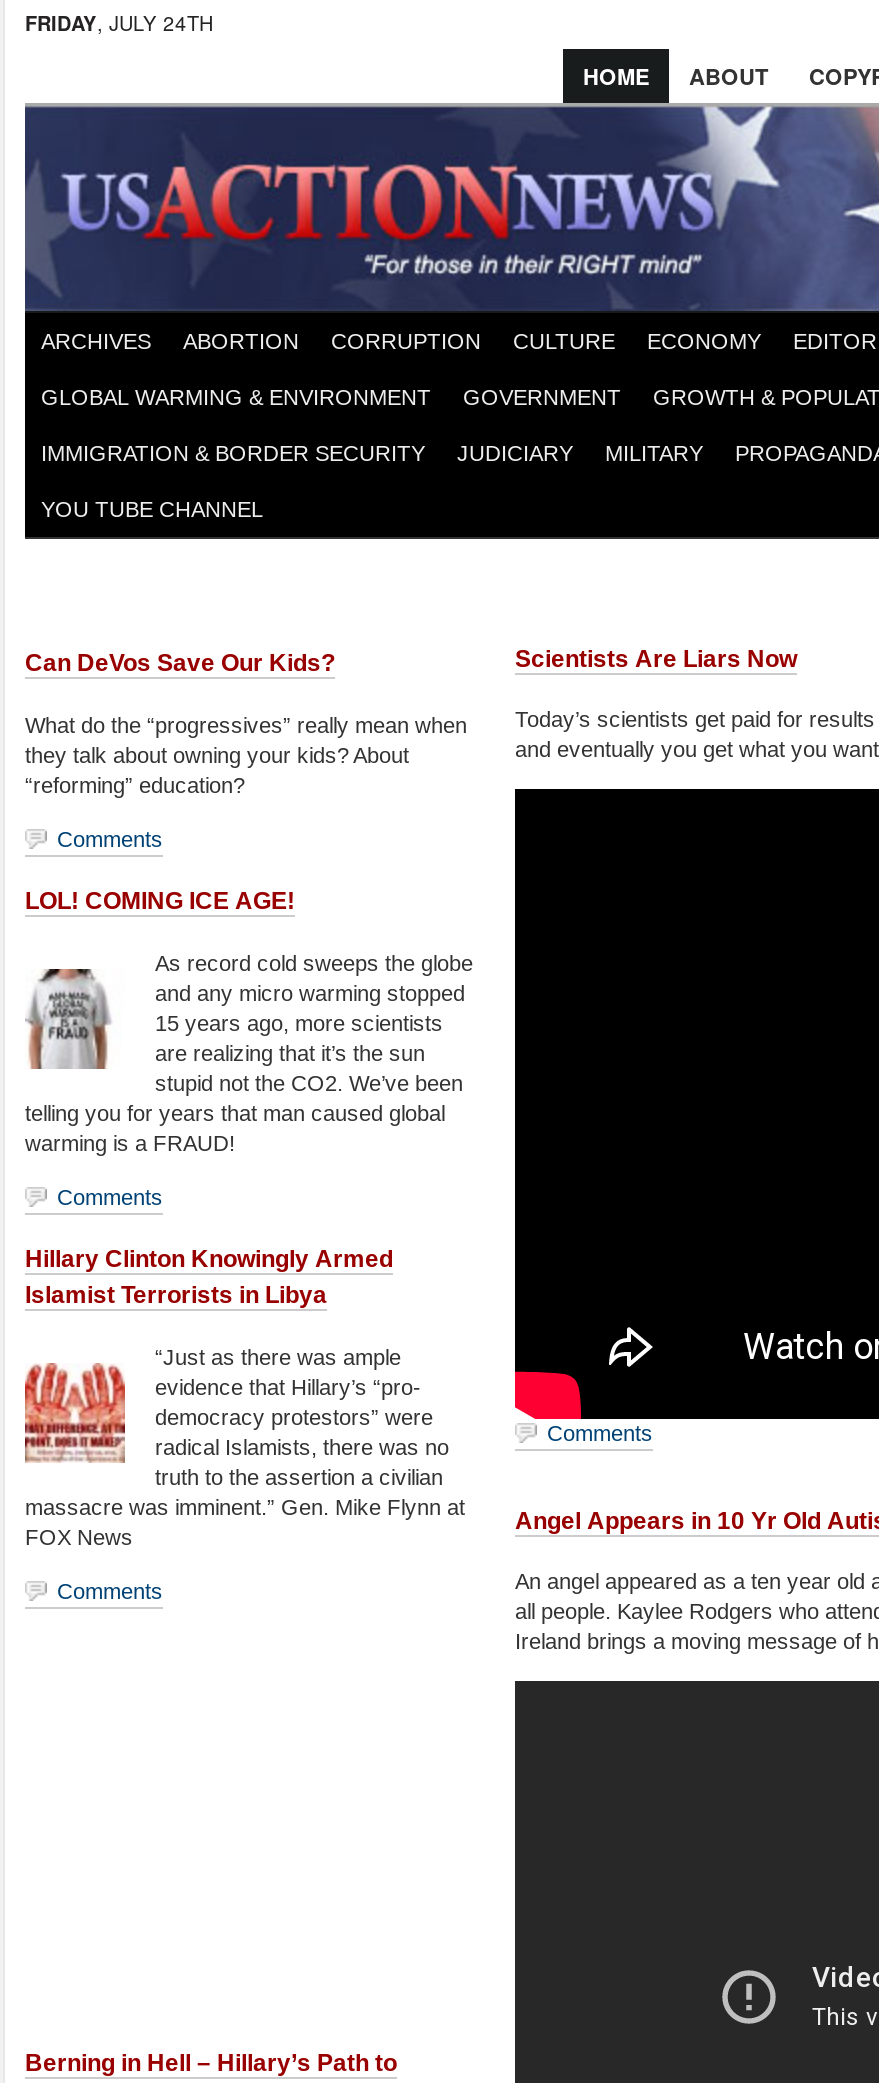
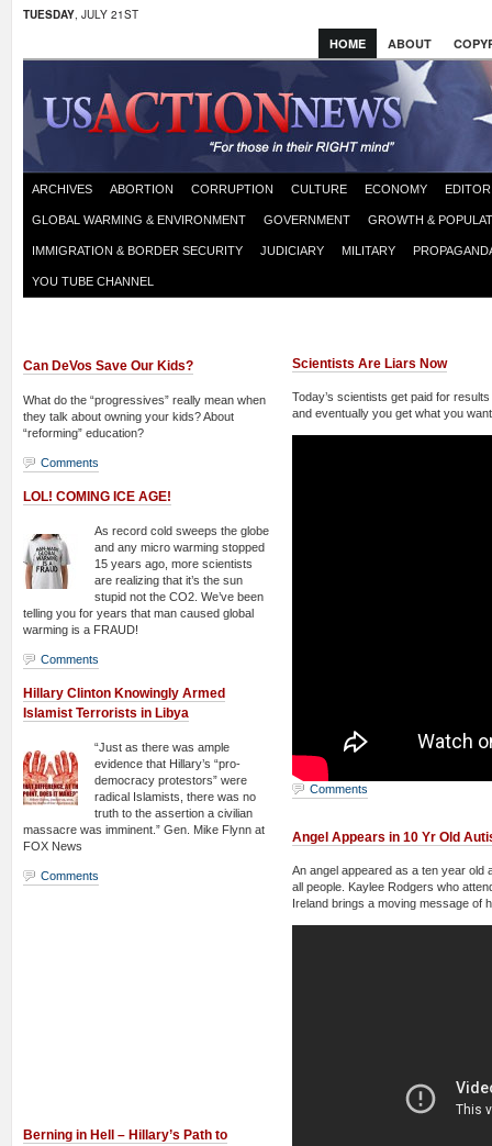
- FRIDAY, JULY 24TH
+ TUESDAY, JULY 21ST
